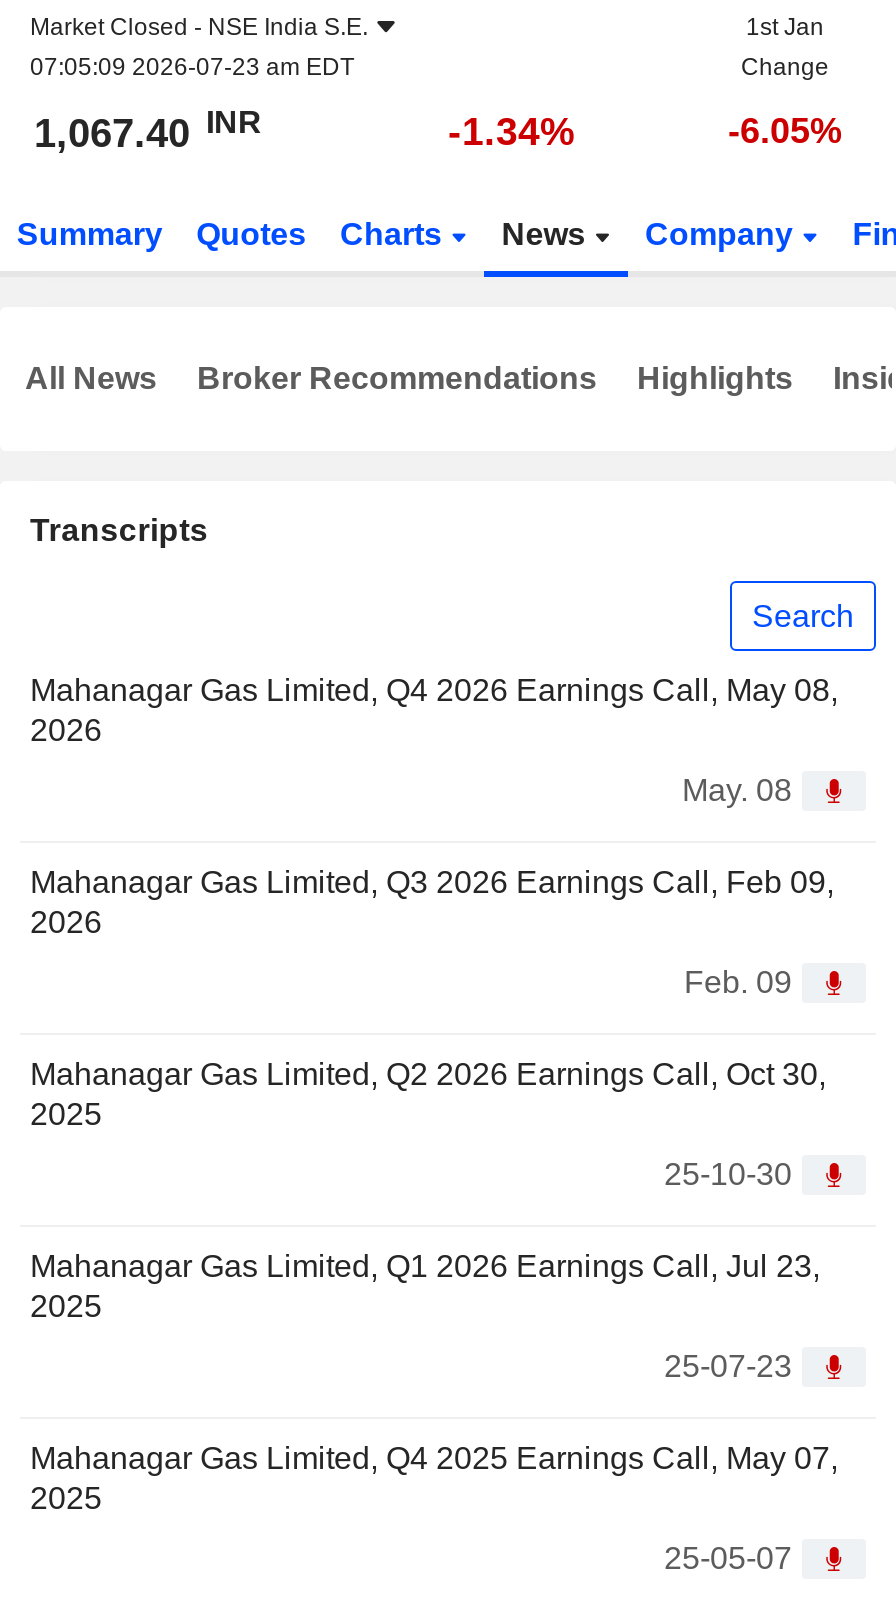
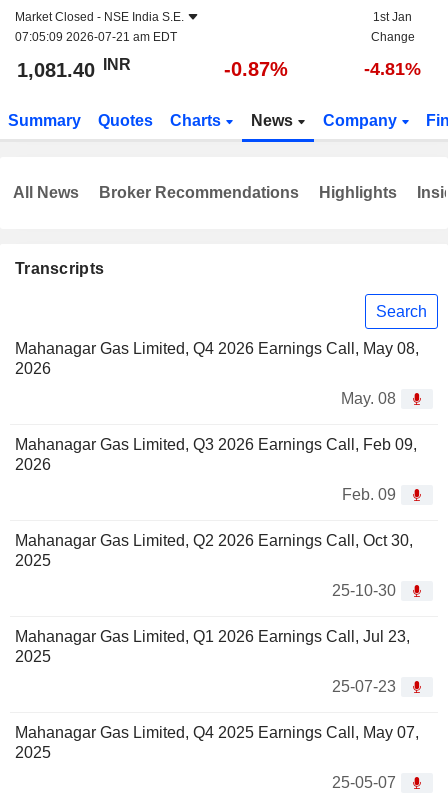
- 07:05:09 2026-07-23 am EDT
+ 07:05:09 2026-07-21 am EDT

- 1,067.40 INR
+ 1,081.40 INR

- -1.34%
+ -0.87%

- -6.05%
+ -4.81%
